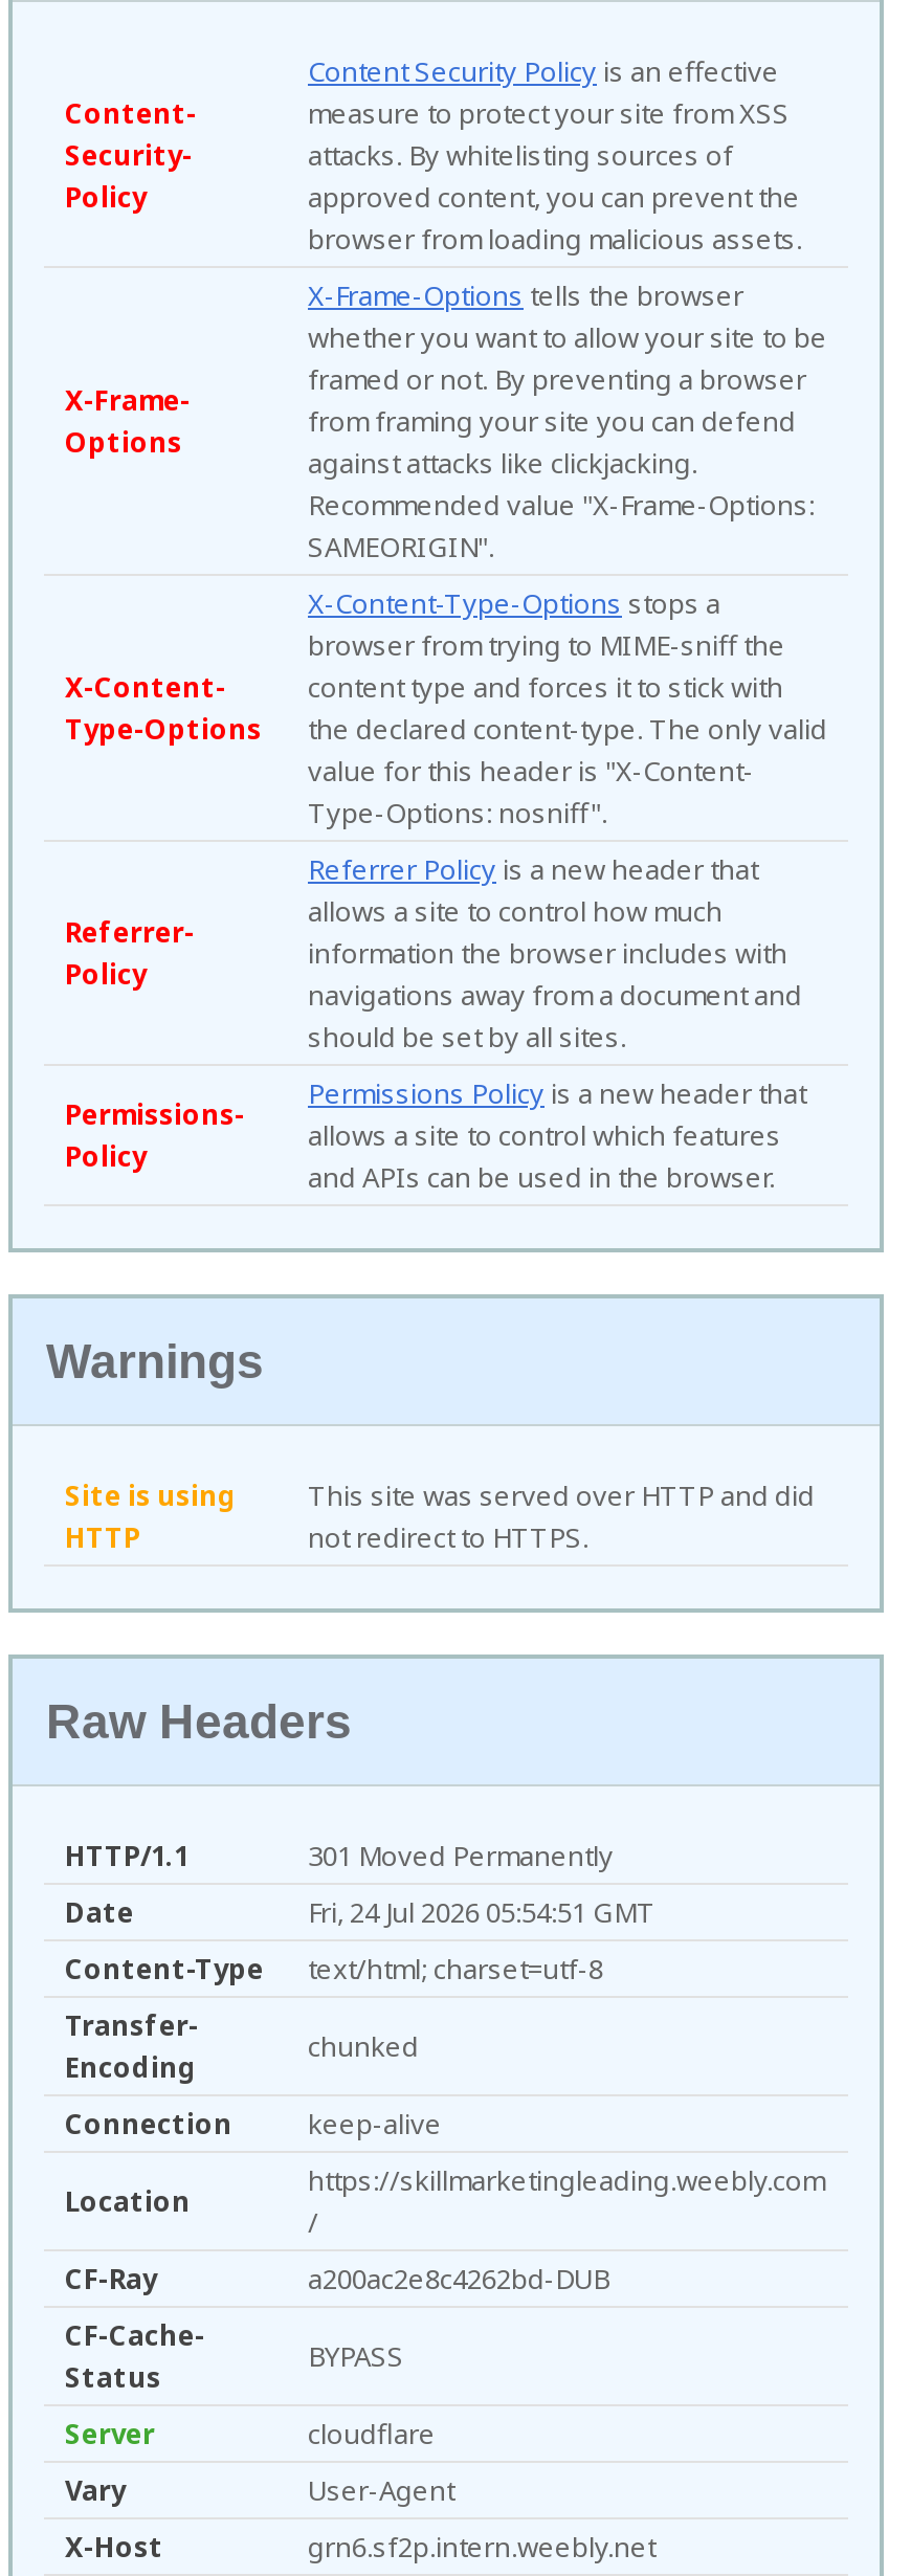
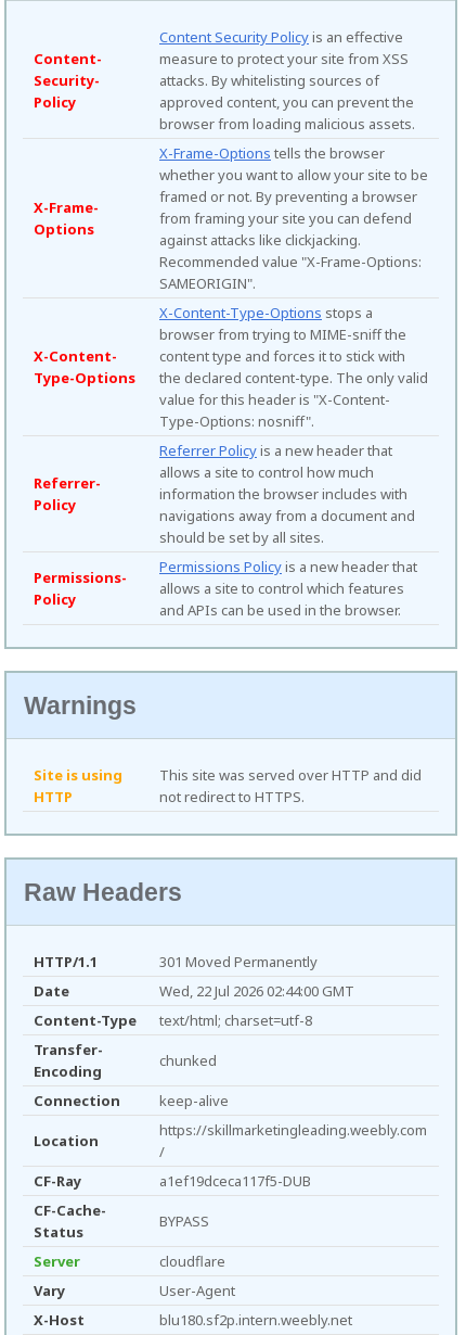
- Fri, 24 Jul 2026 05:54:51 GMT
+ Wed, 22 Jul 2026 02:44:00 GMT

- a200ac2e8c4262bd-DUB
+ a1ef19dceca117f5-DUB

- grn6.sf2p.intern.weebly.net
+ blu180.sf2p.intern.weebly.net
